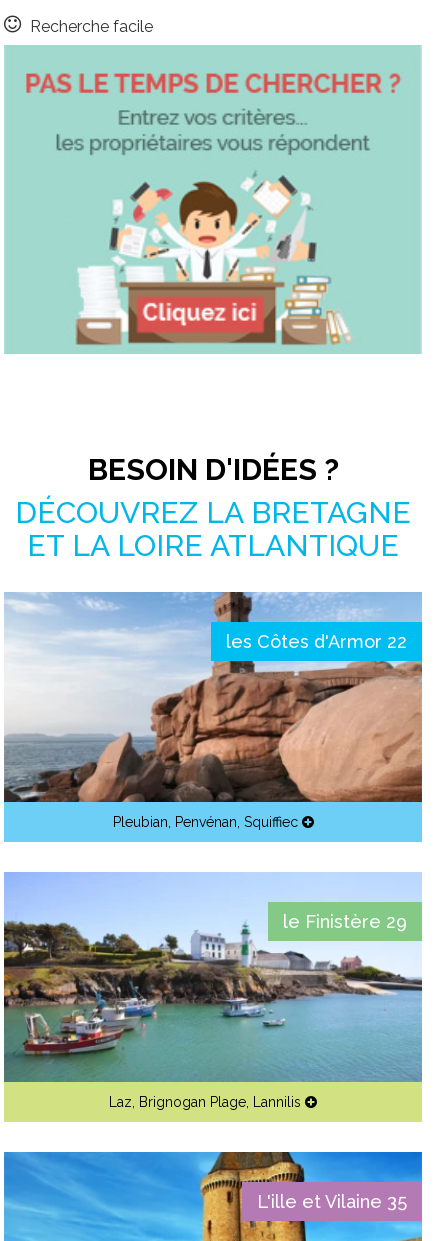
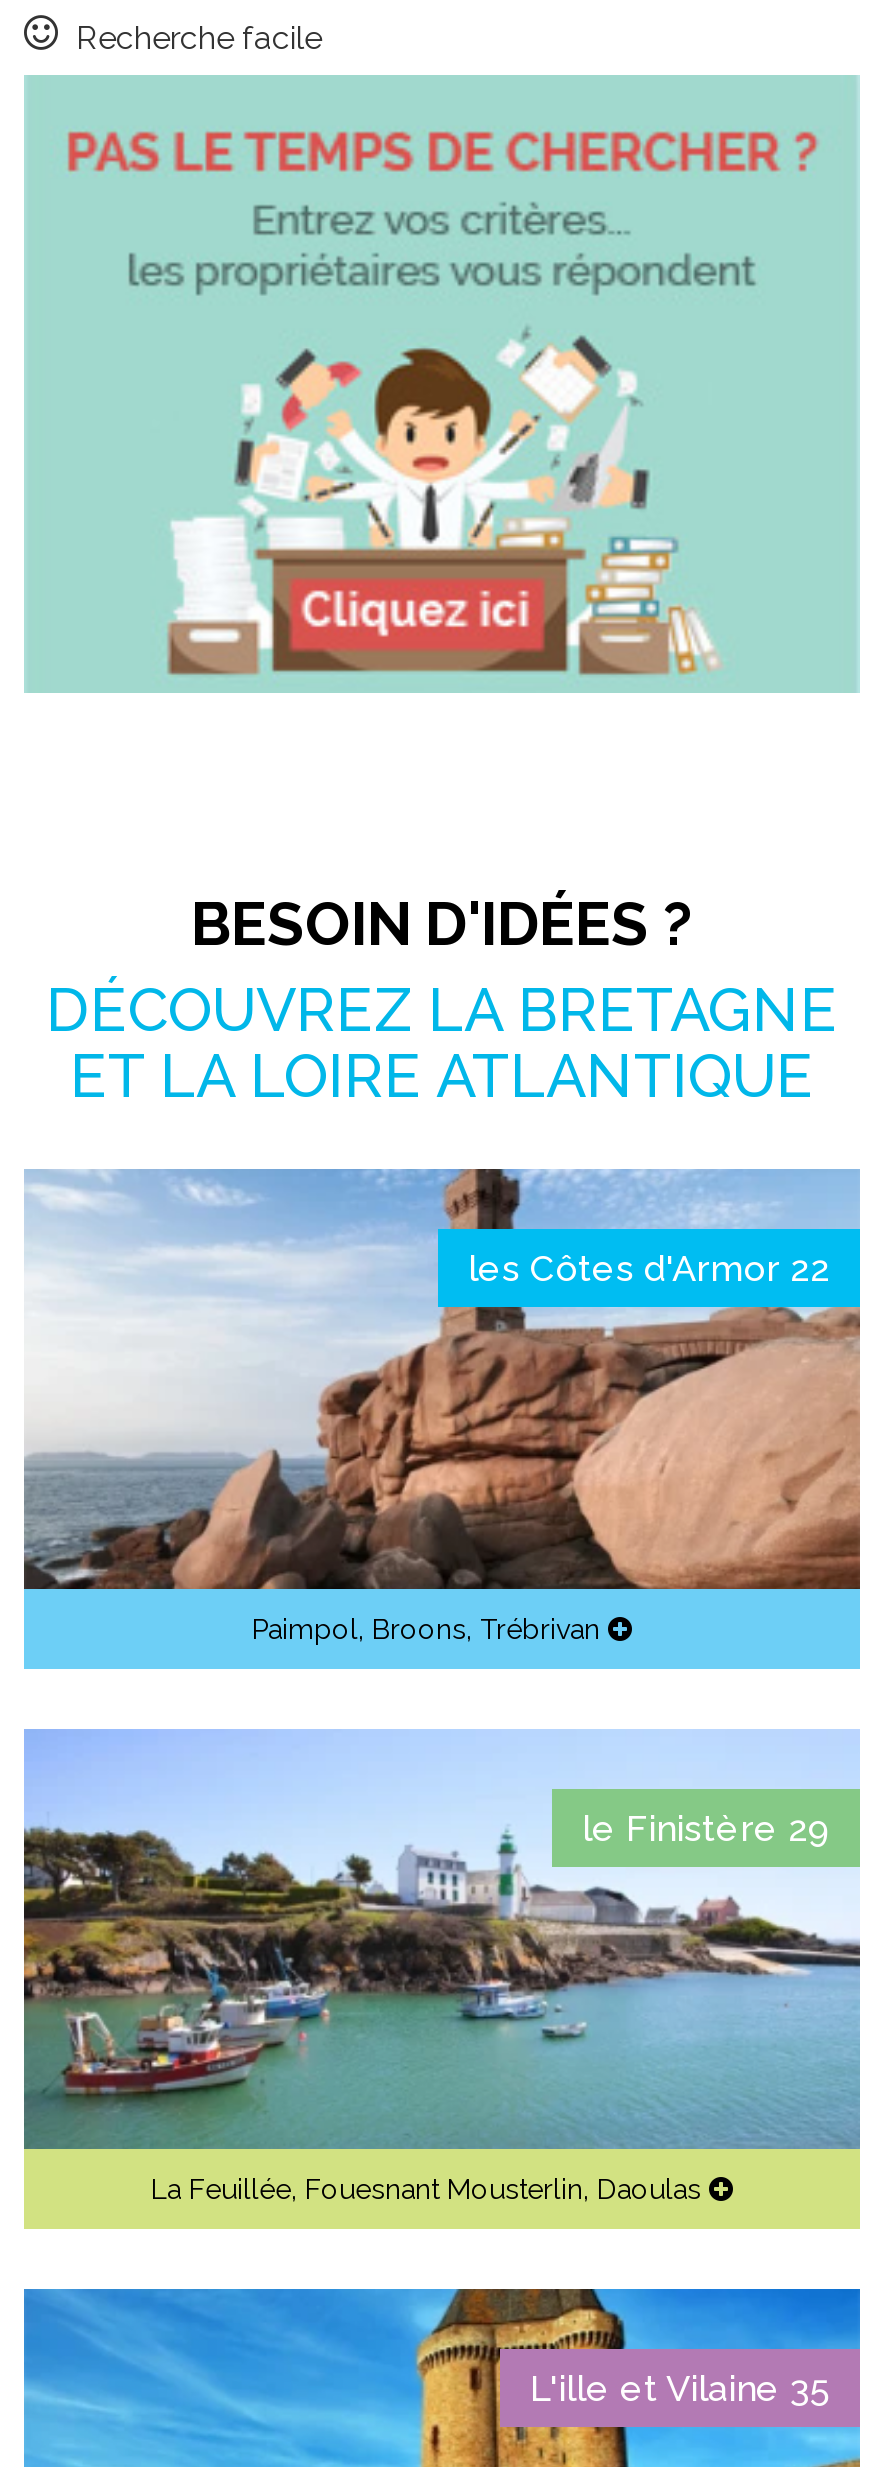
- Pleubian, Penvénan, Squiffiec
+ Paimpol, Broons, Trébrivan

- Laz, Brignogan Plage, Lannilis
+ La Feuillée, Fouesnant Mousterlin, Daoulas
